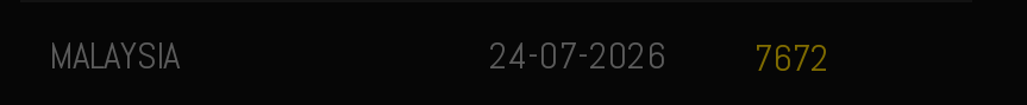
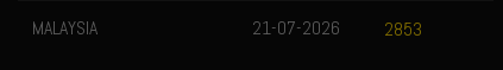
- 24-07-2026
+ 21-07-2026

- 7672
+ 2853
